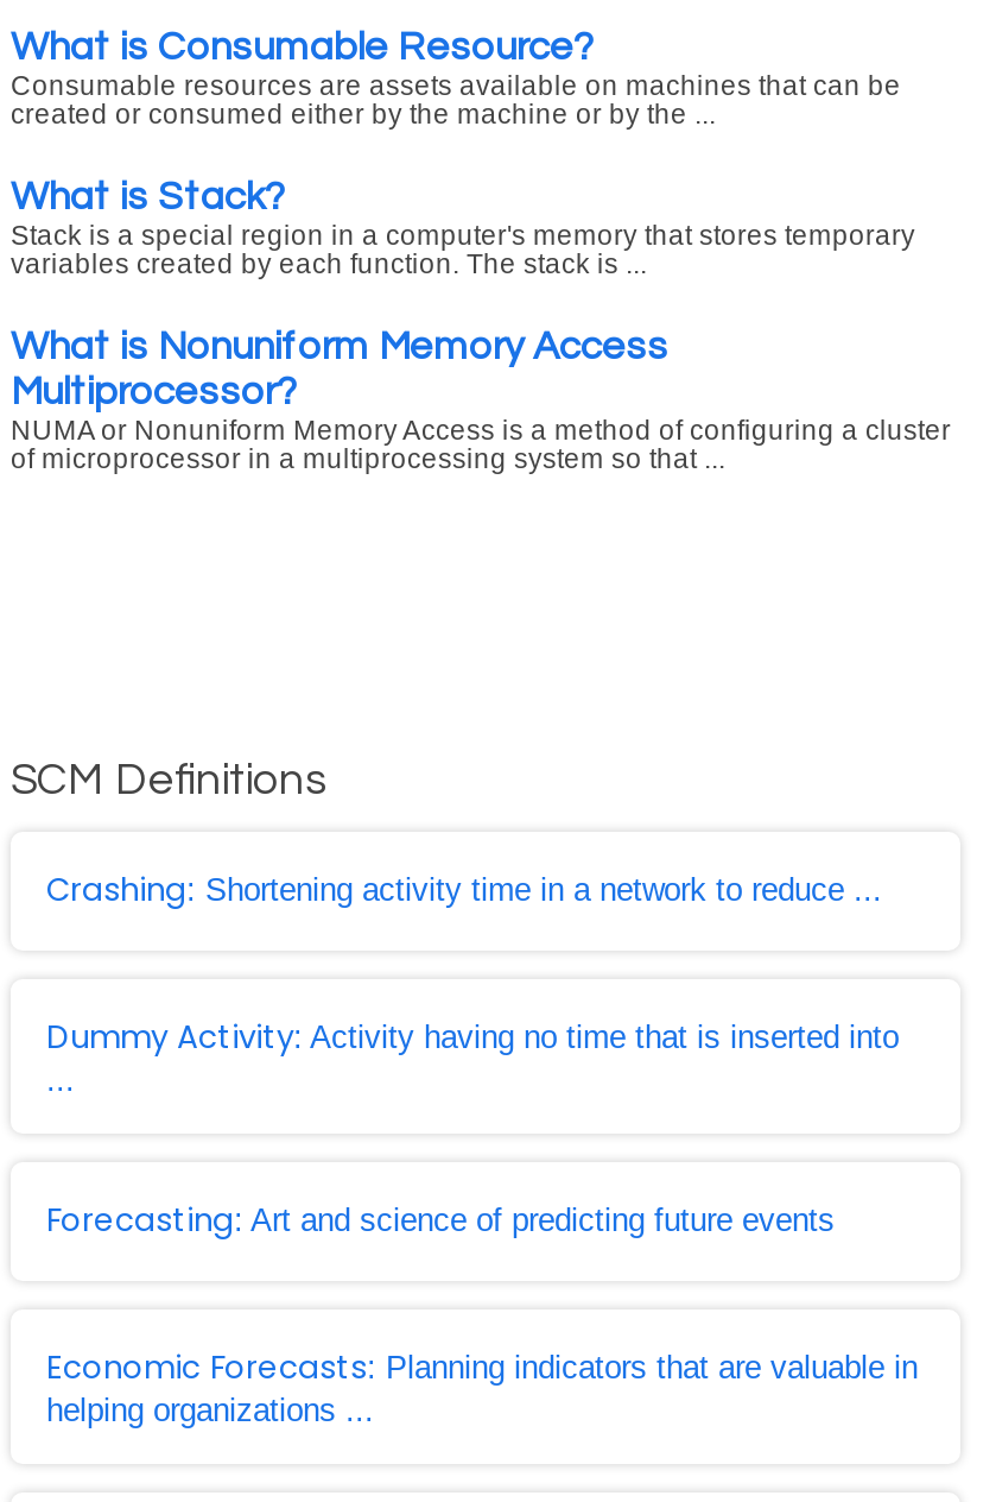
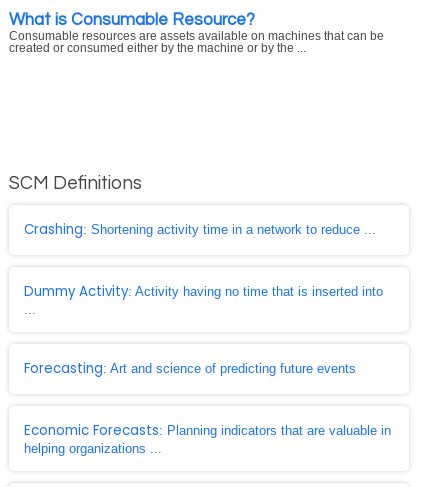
- What is Stack?
- Stack is a special region in a computer's memory that stores temporary
- variables created by each function. The stack is ...
- What is Nonuniform Memory Access
- Multiprocessor?
- NUMA or Nonuniform Memory Access is a method of configuring a cluster
- of microprocessor in a multiprocessing system so that ...
